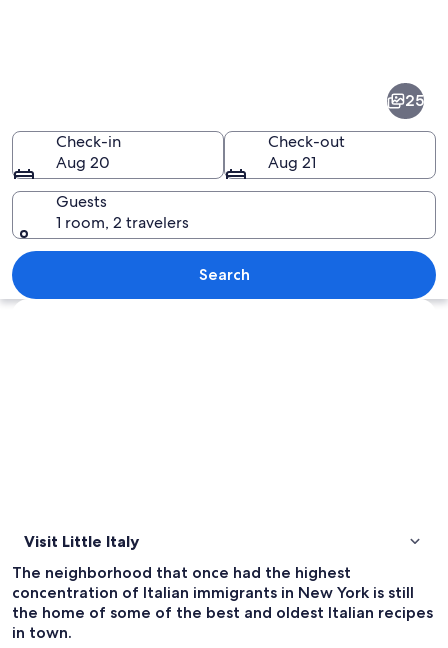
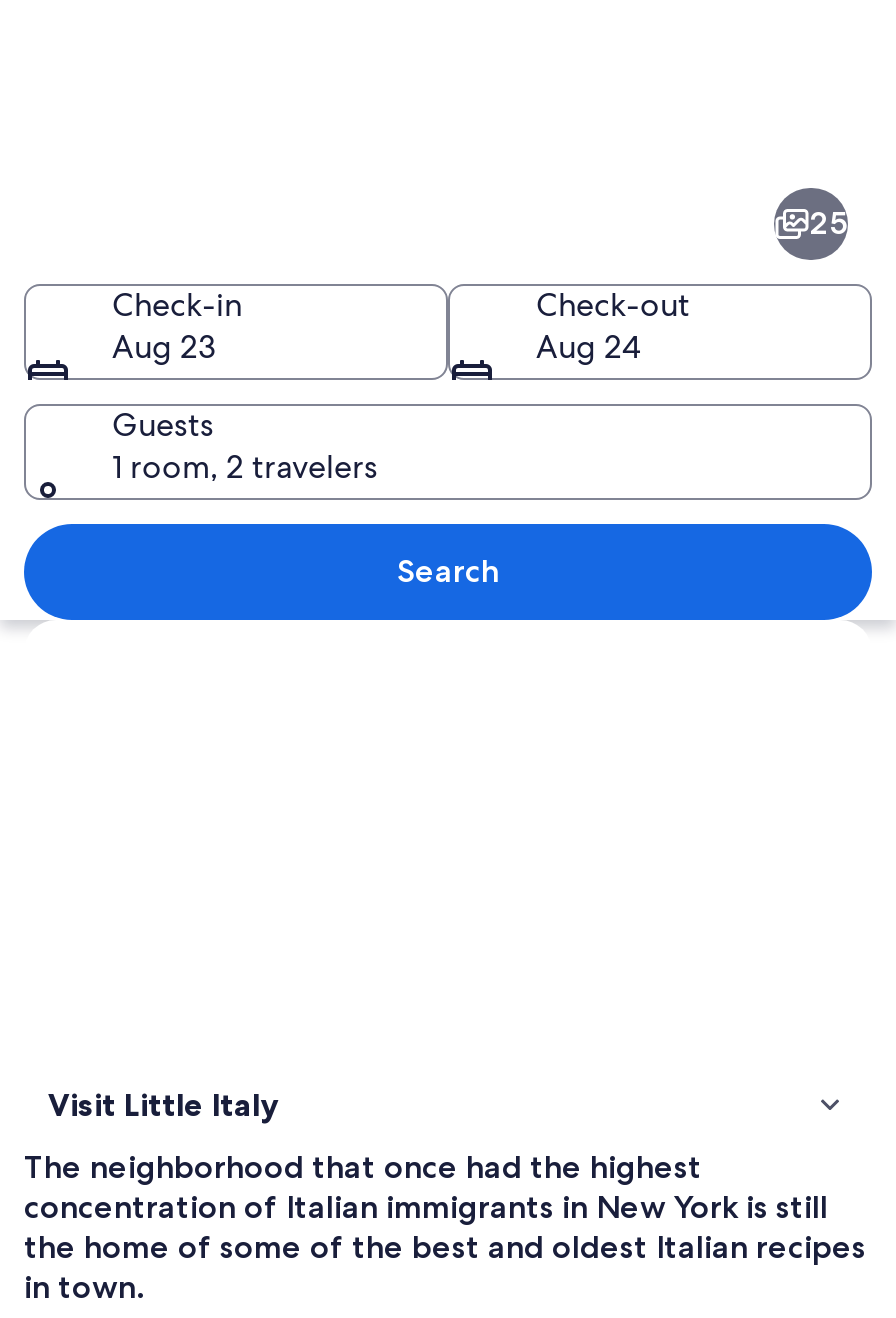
- Aug 20
+ Aug 23

- Aug 21
+ Aug 24
